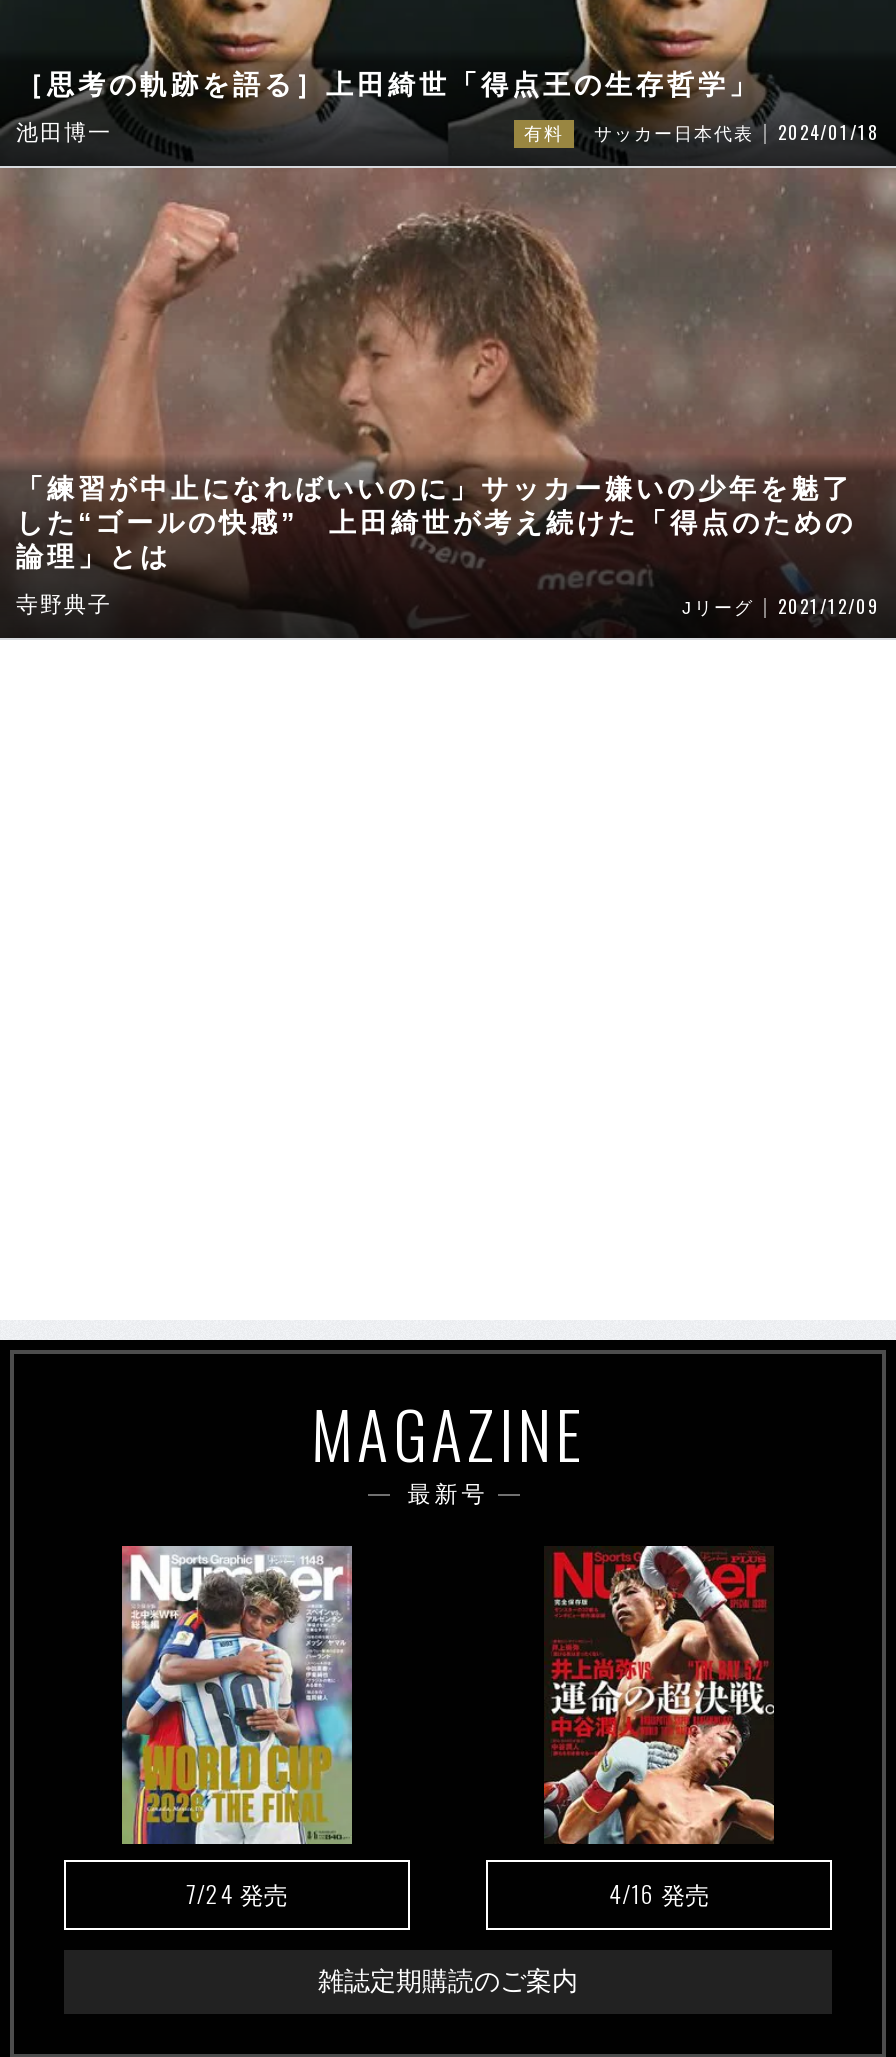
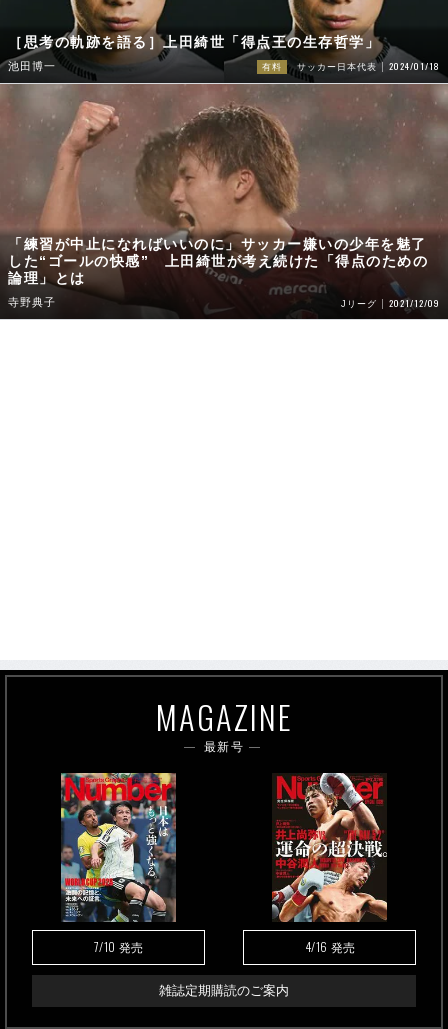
- [image]
- 7/24発売
+ [image]
+ 7/10発売
